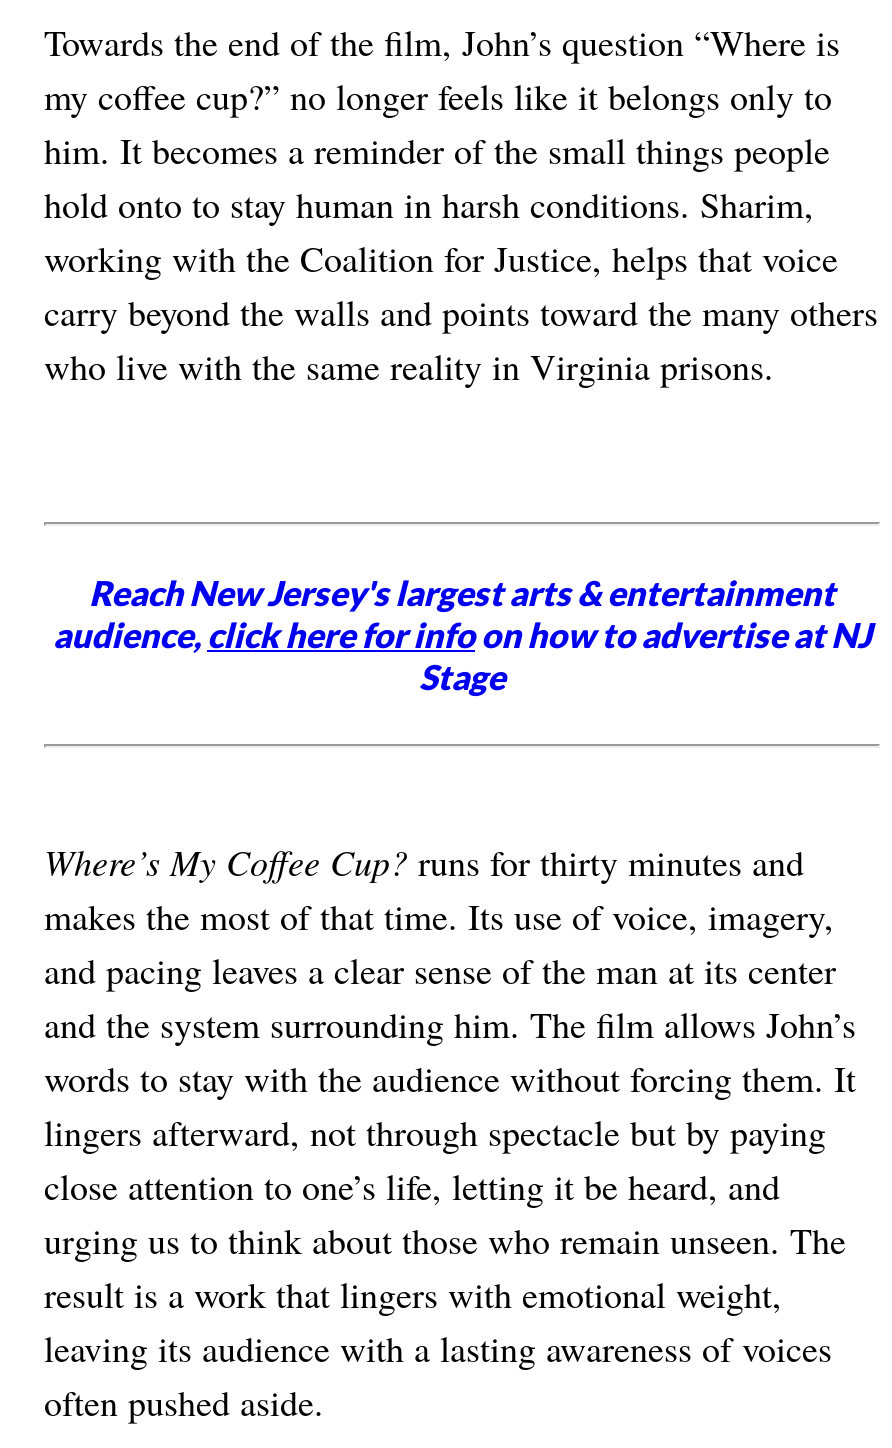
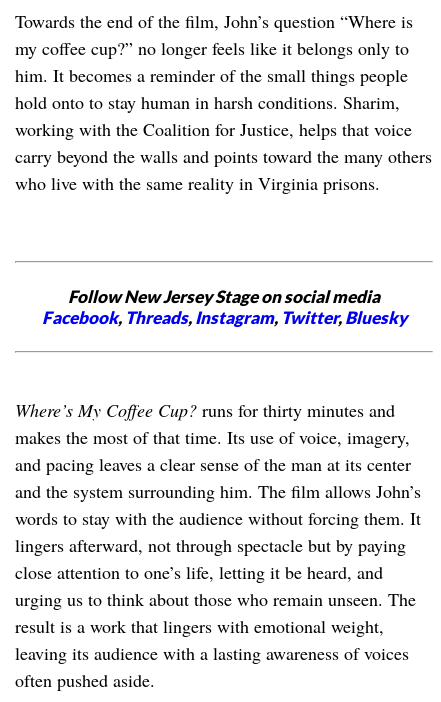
- Reach New Jersey's largest arts & entertainment
- audience, click here for infoon how to advertise at NJ
- Stage
+ Follow New Jersey Stage on social media
+ Facebook, Threads, Instagram, Twitter, Bluesky
